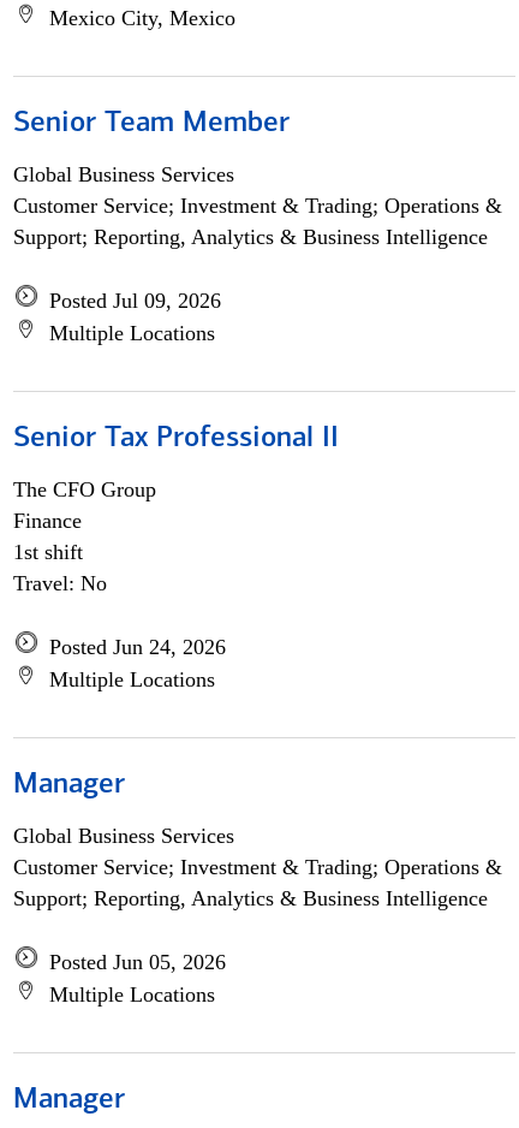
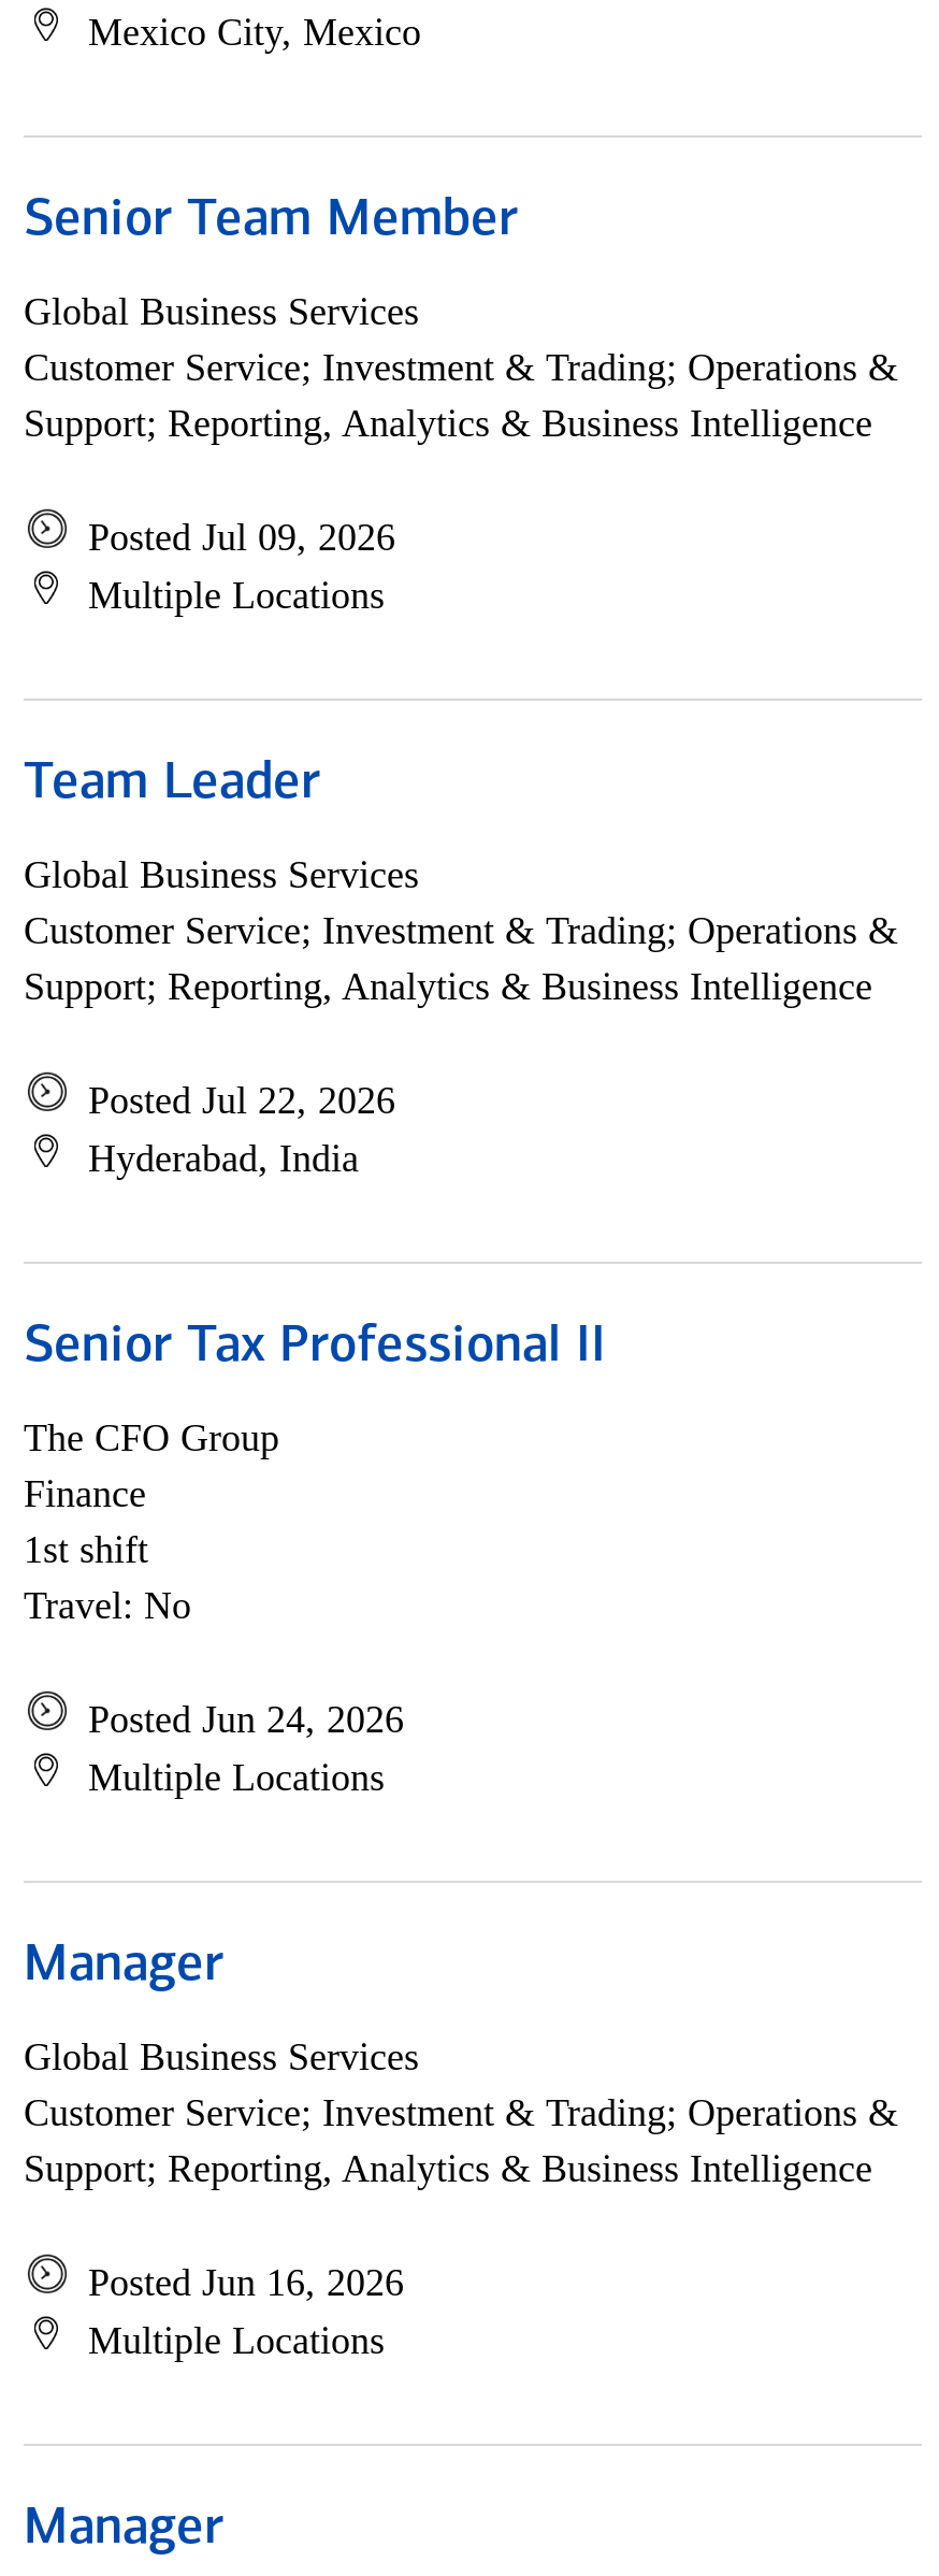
+ Team Leader
+ Global Business Services
+ Customer Service; Investment & Trading; Operations &
+ Support; Reporting, Analytics & Business Intelligence
+ Posted Jul 22, 2026
+ Hyderabad, India

- Posted Jun 05, 2026
+ Posted Jun 16, 2026
